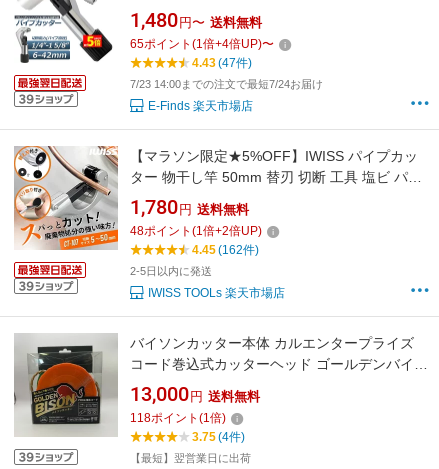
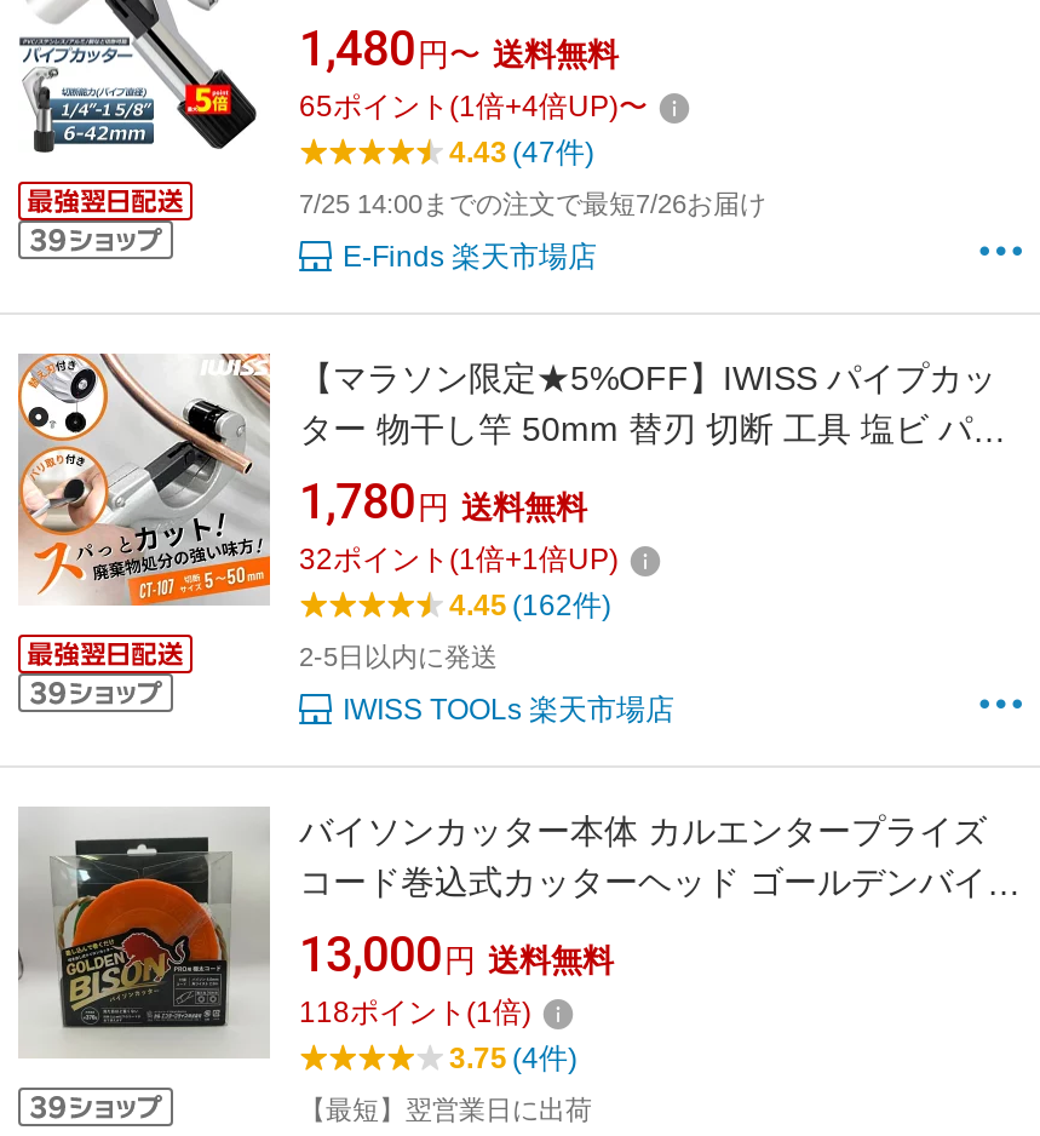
- 7/23 14:00までの注文で最短7/24お届け
+ 7/25 14:00までの注文で最短7/26お届け

- 48ポイント(1倍+2倍UP)
+ 32ポイント(1倍+1倍UP)
